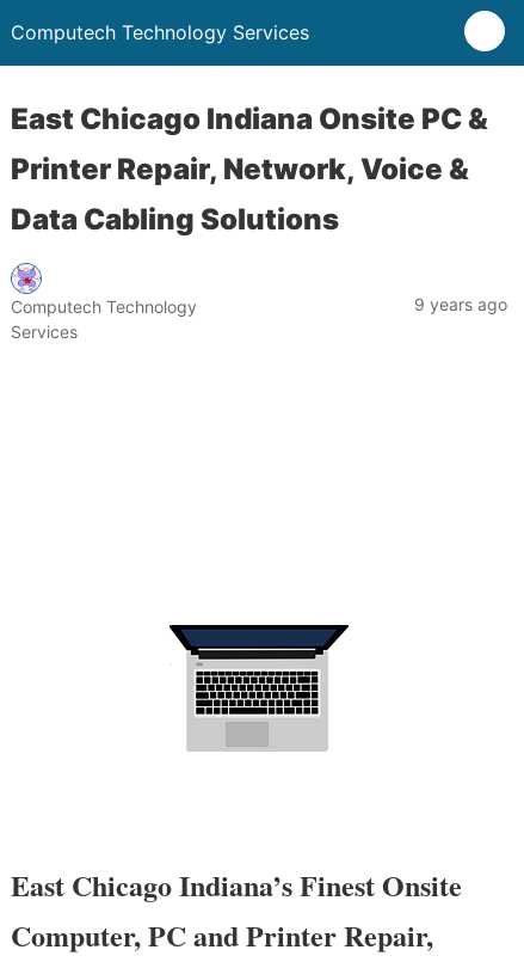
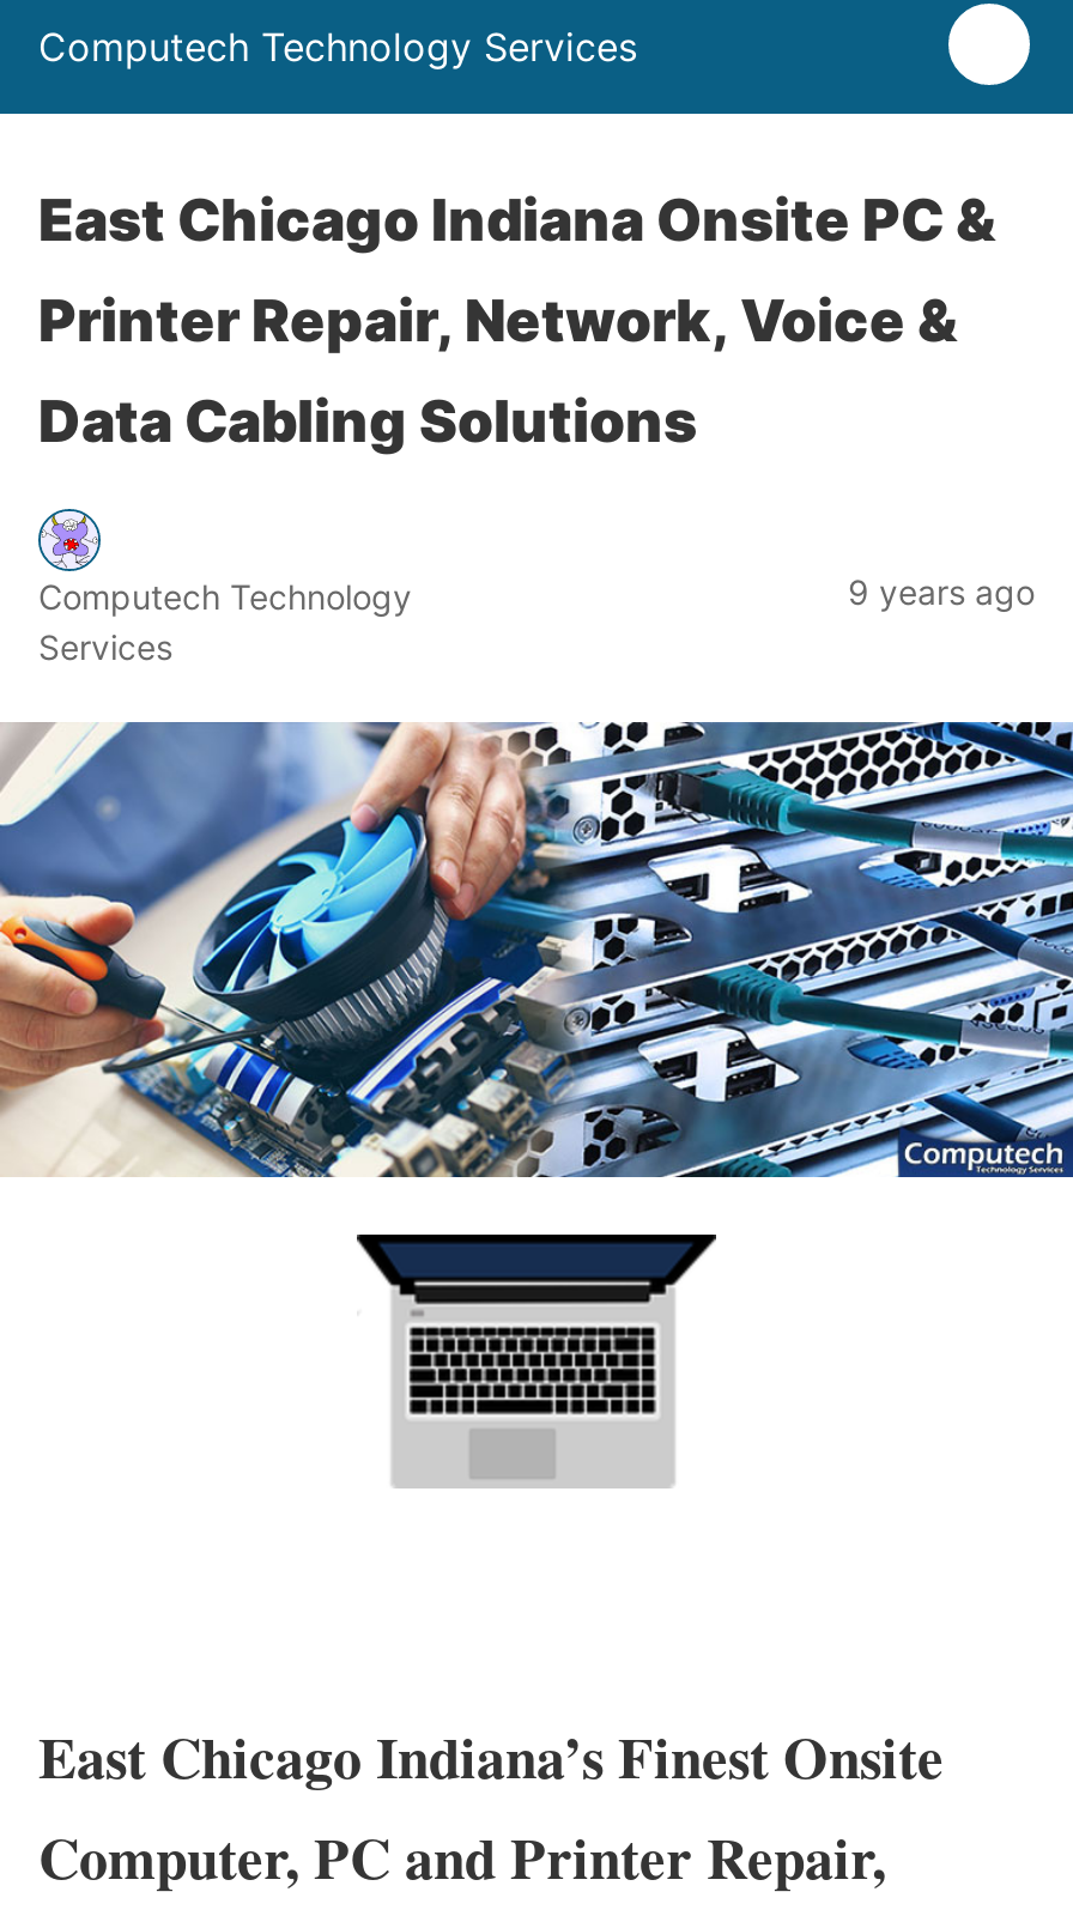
+ [image]
